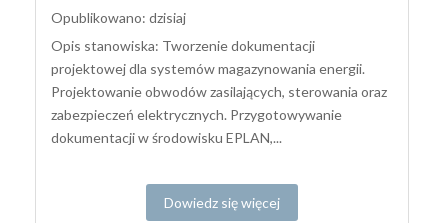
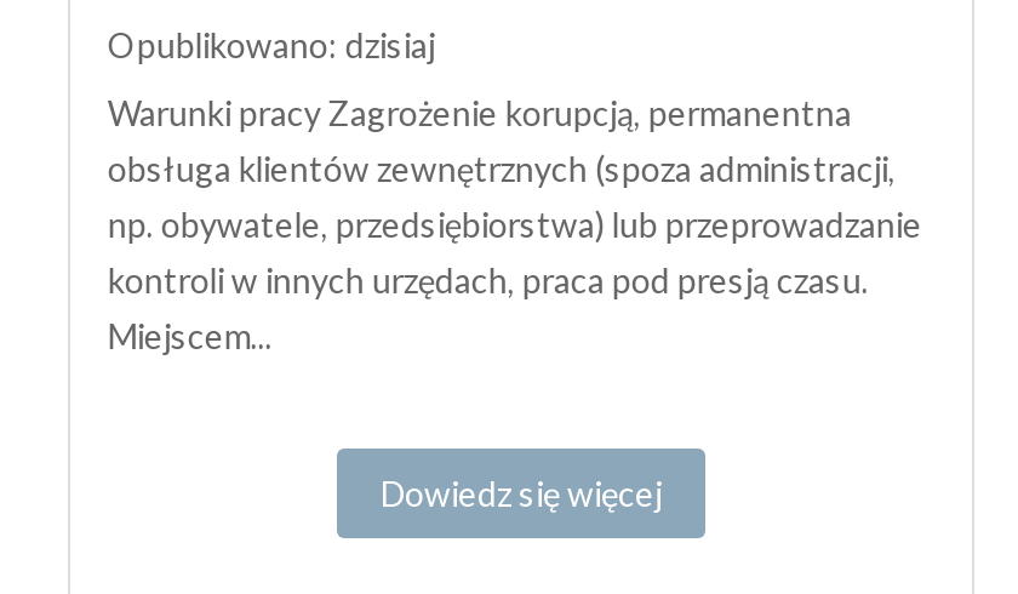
- Opis stanowiska: Tworzenie dokumentacji
- projektowej dla systemów magazynowania energii.
- Projektowanie obwodów zasilających, sterowania oraz
- zabezpieczeń elektrycznych. Przygotowywanie
- dokumentacji w środowisku EPLAN,...
+ Warunki pracy Zagrożenie korupcją, permanentna
+ obsługa klientów zewnętrznych (spoza administracji,
+ np. obywatele, przedsiębiorstwa) lub przeprowadzanie
+ kontroli w innych urzędach, praca pod presją czasu.
+ Miejscem...
